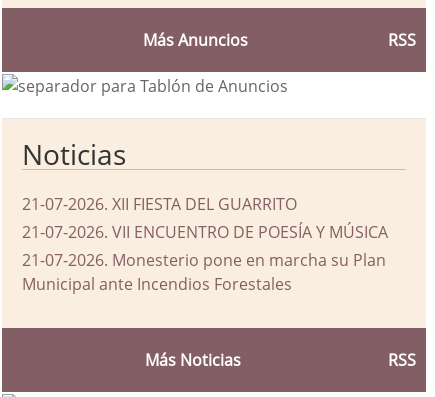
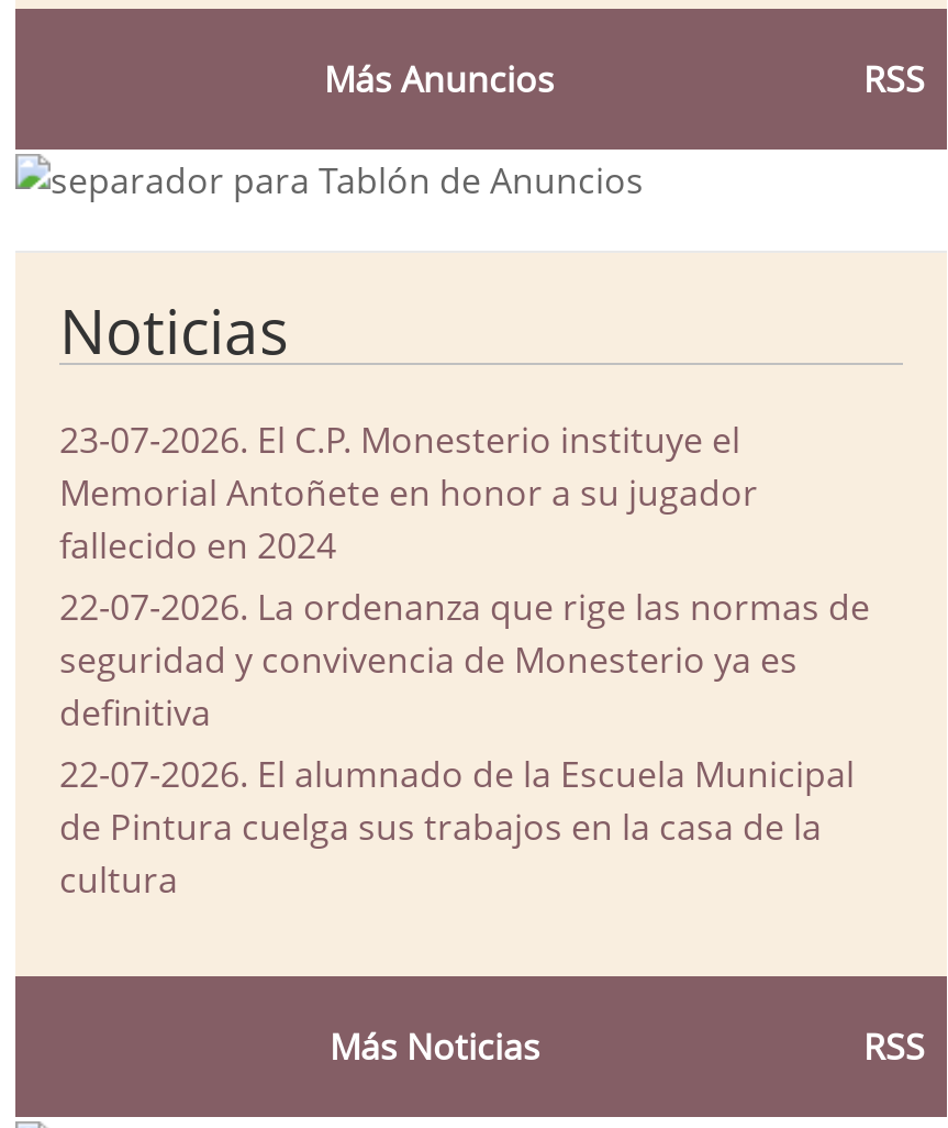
- 21-07-2026. XII FIESTA DEL GUARRITO
- 21-07-2026. VII ENCUENTRO DE POESÍA Y MÚSICA
- 21-07-2026. Monesterio pone en marcha su Plan
- Municipal ante Incendios Forestales
+ 23-07-2026. El C.P. Monesterio instituye el
+ Memorial Antoñete en honor a su jugador
+ fallecido en 2024
+ 22-07-2026. La ordenanza que rige las normas de
+ seguridad y convivencia de Monesterio ya es
+ definitiva
+ 22-07-2026. El alumnado de la Escuela Municipal
+ de Pintura cuelga sus trabajos en la casa de la
+ cultura
